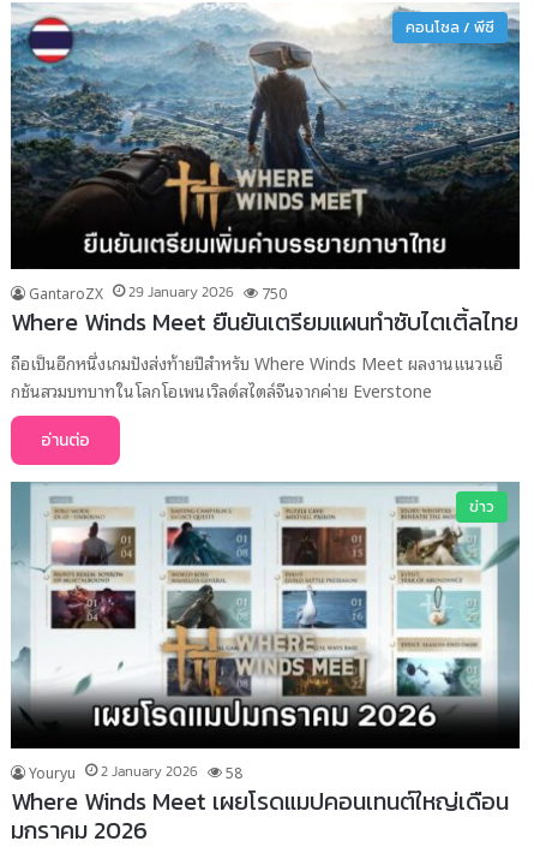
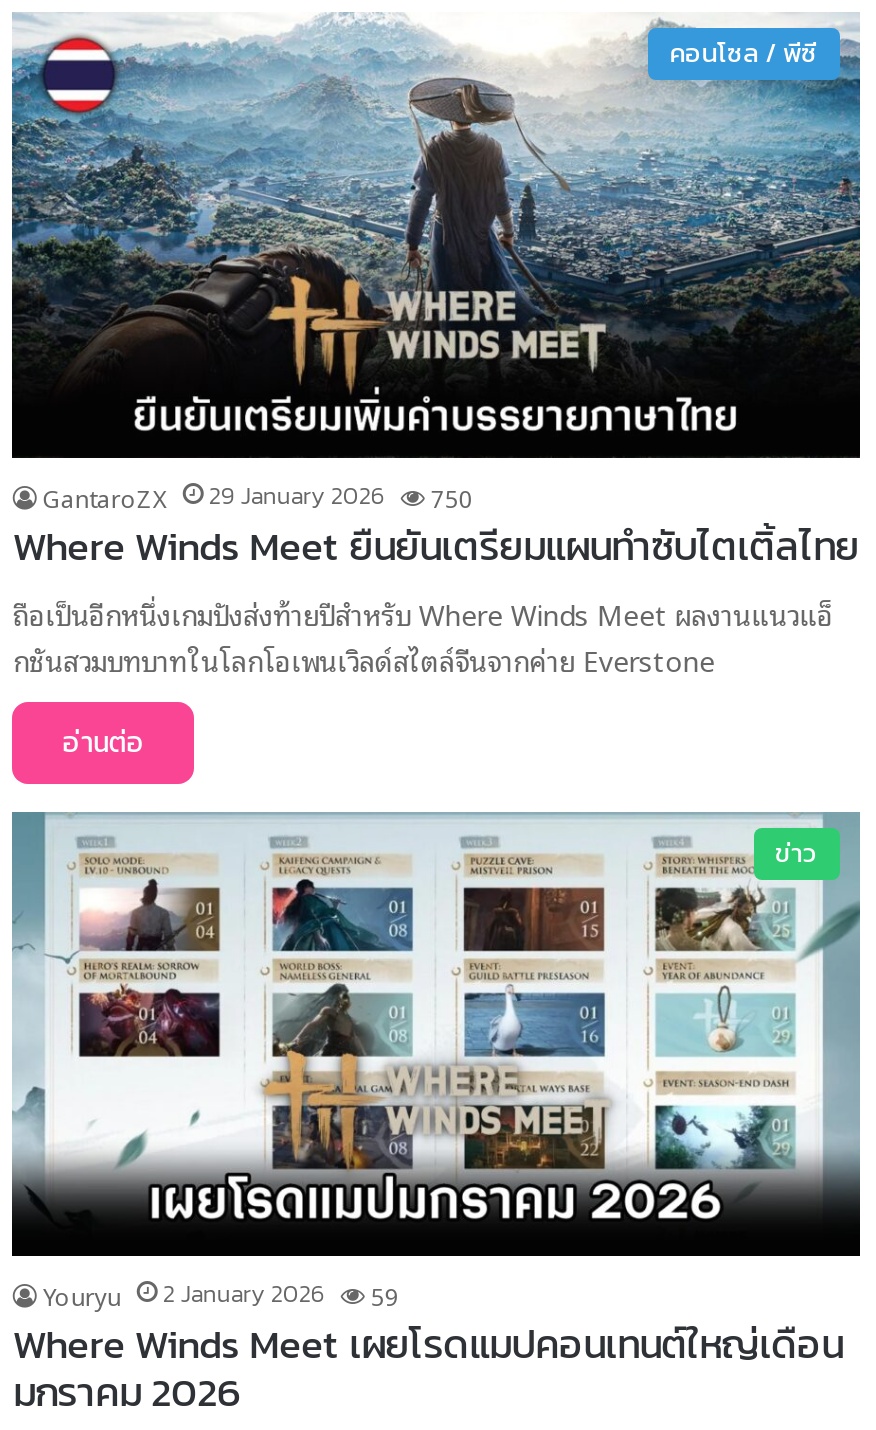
- Youryu 2 January 2026 58
+ Youryu 2 January 2026 59
